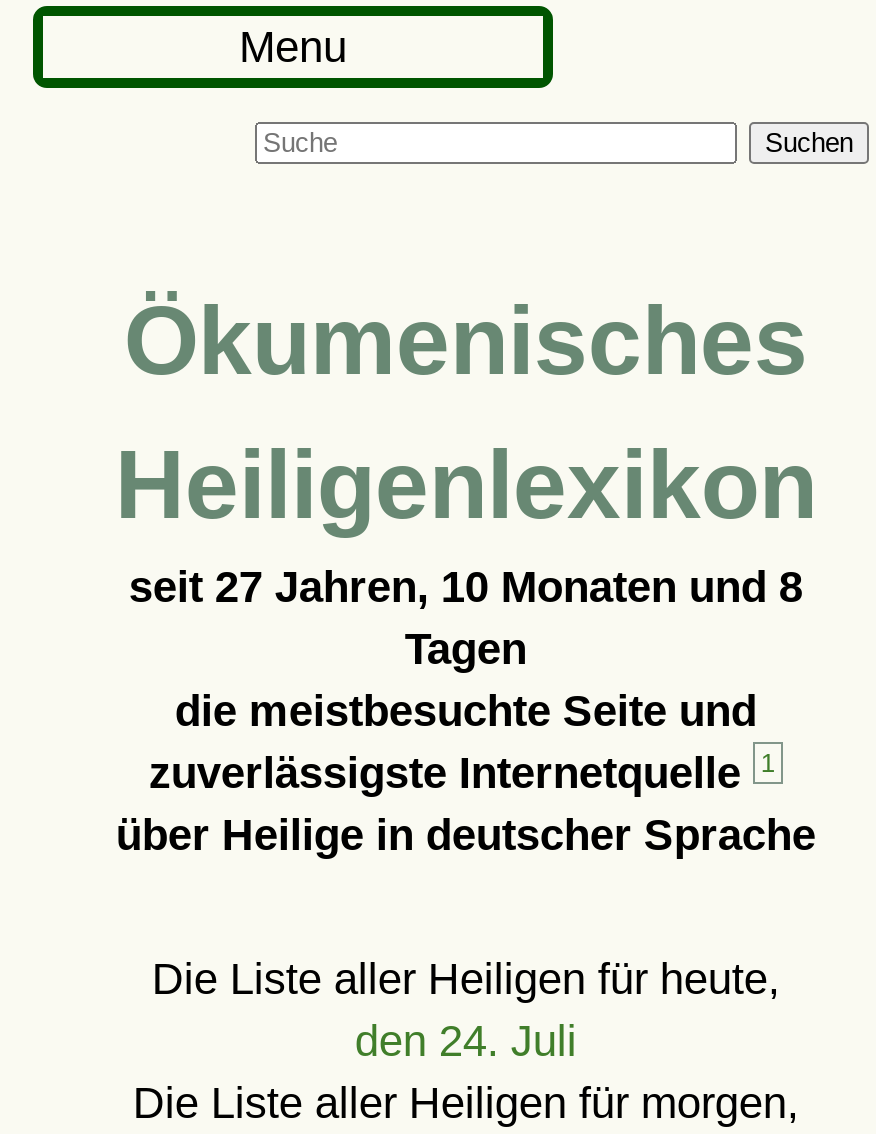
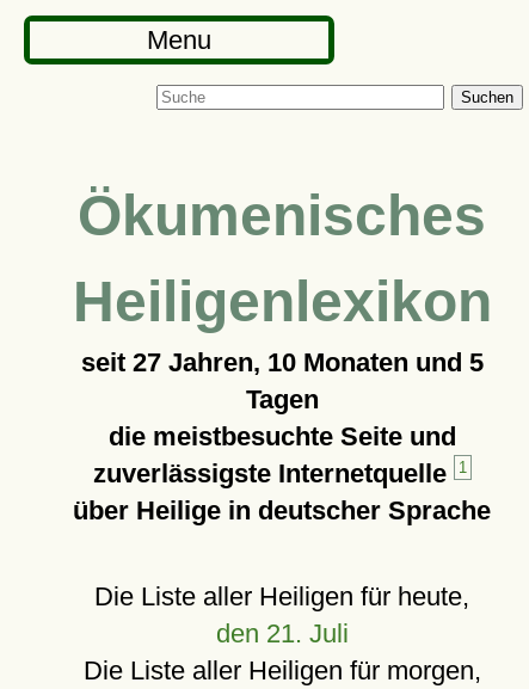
- seit 27 Jahren, 10 Monaten und 8
+ seit 27 Jahren, 10 Monaten und 5

- den 24. Juli
+ den 21. Juli
